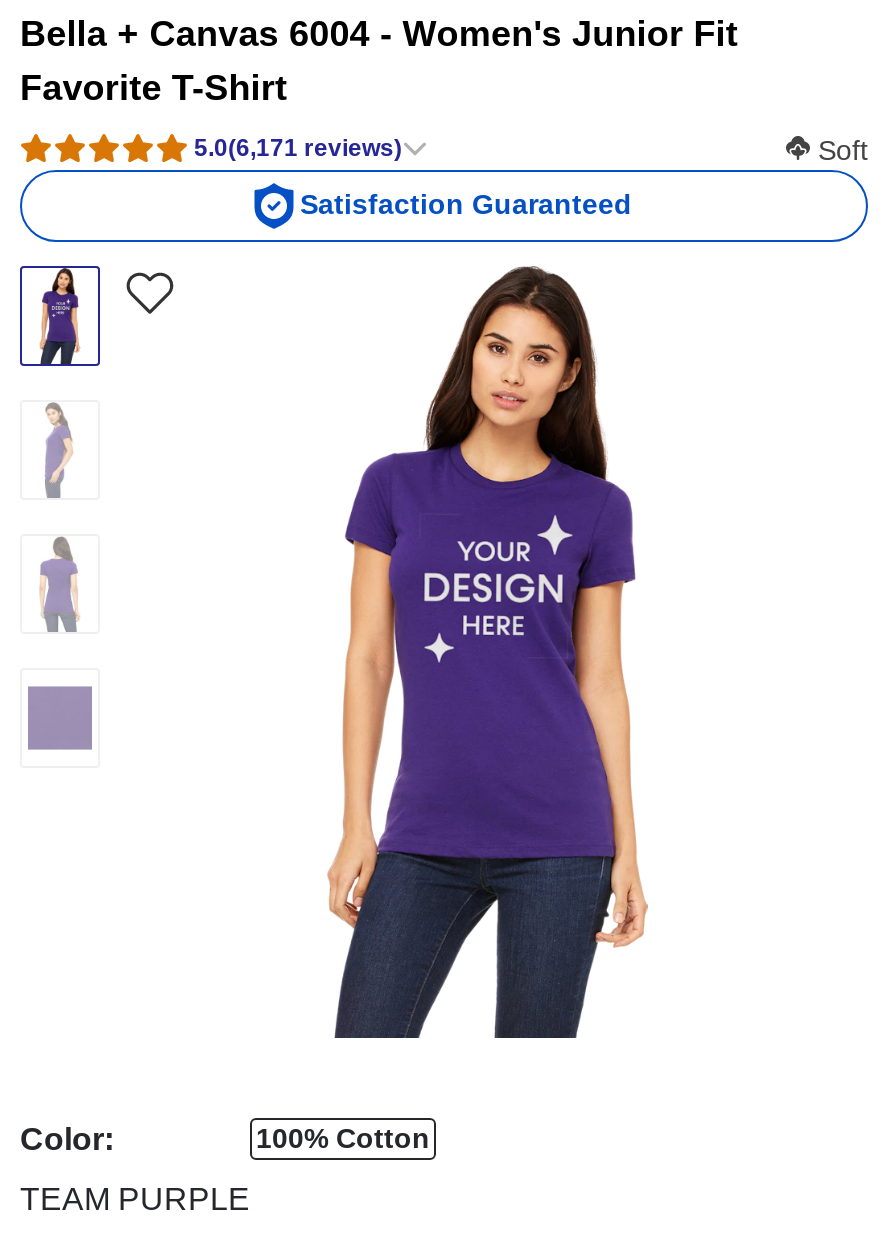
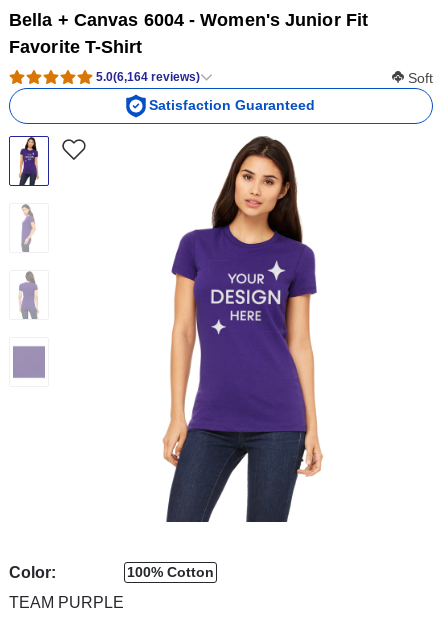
- 5.0(6,171 reviews)
+ 5.0(6,164 reviews)
